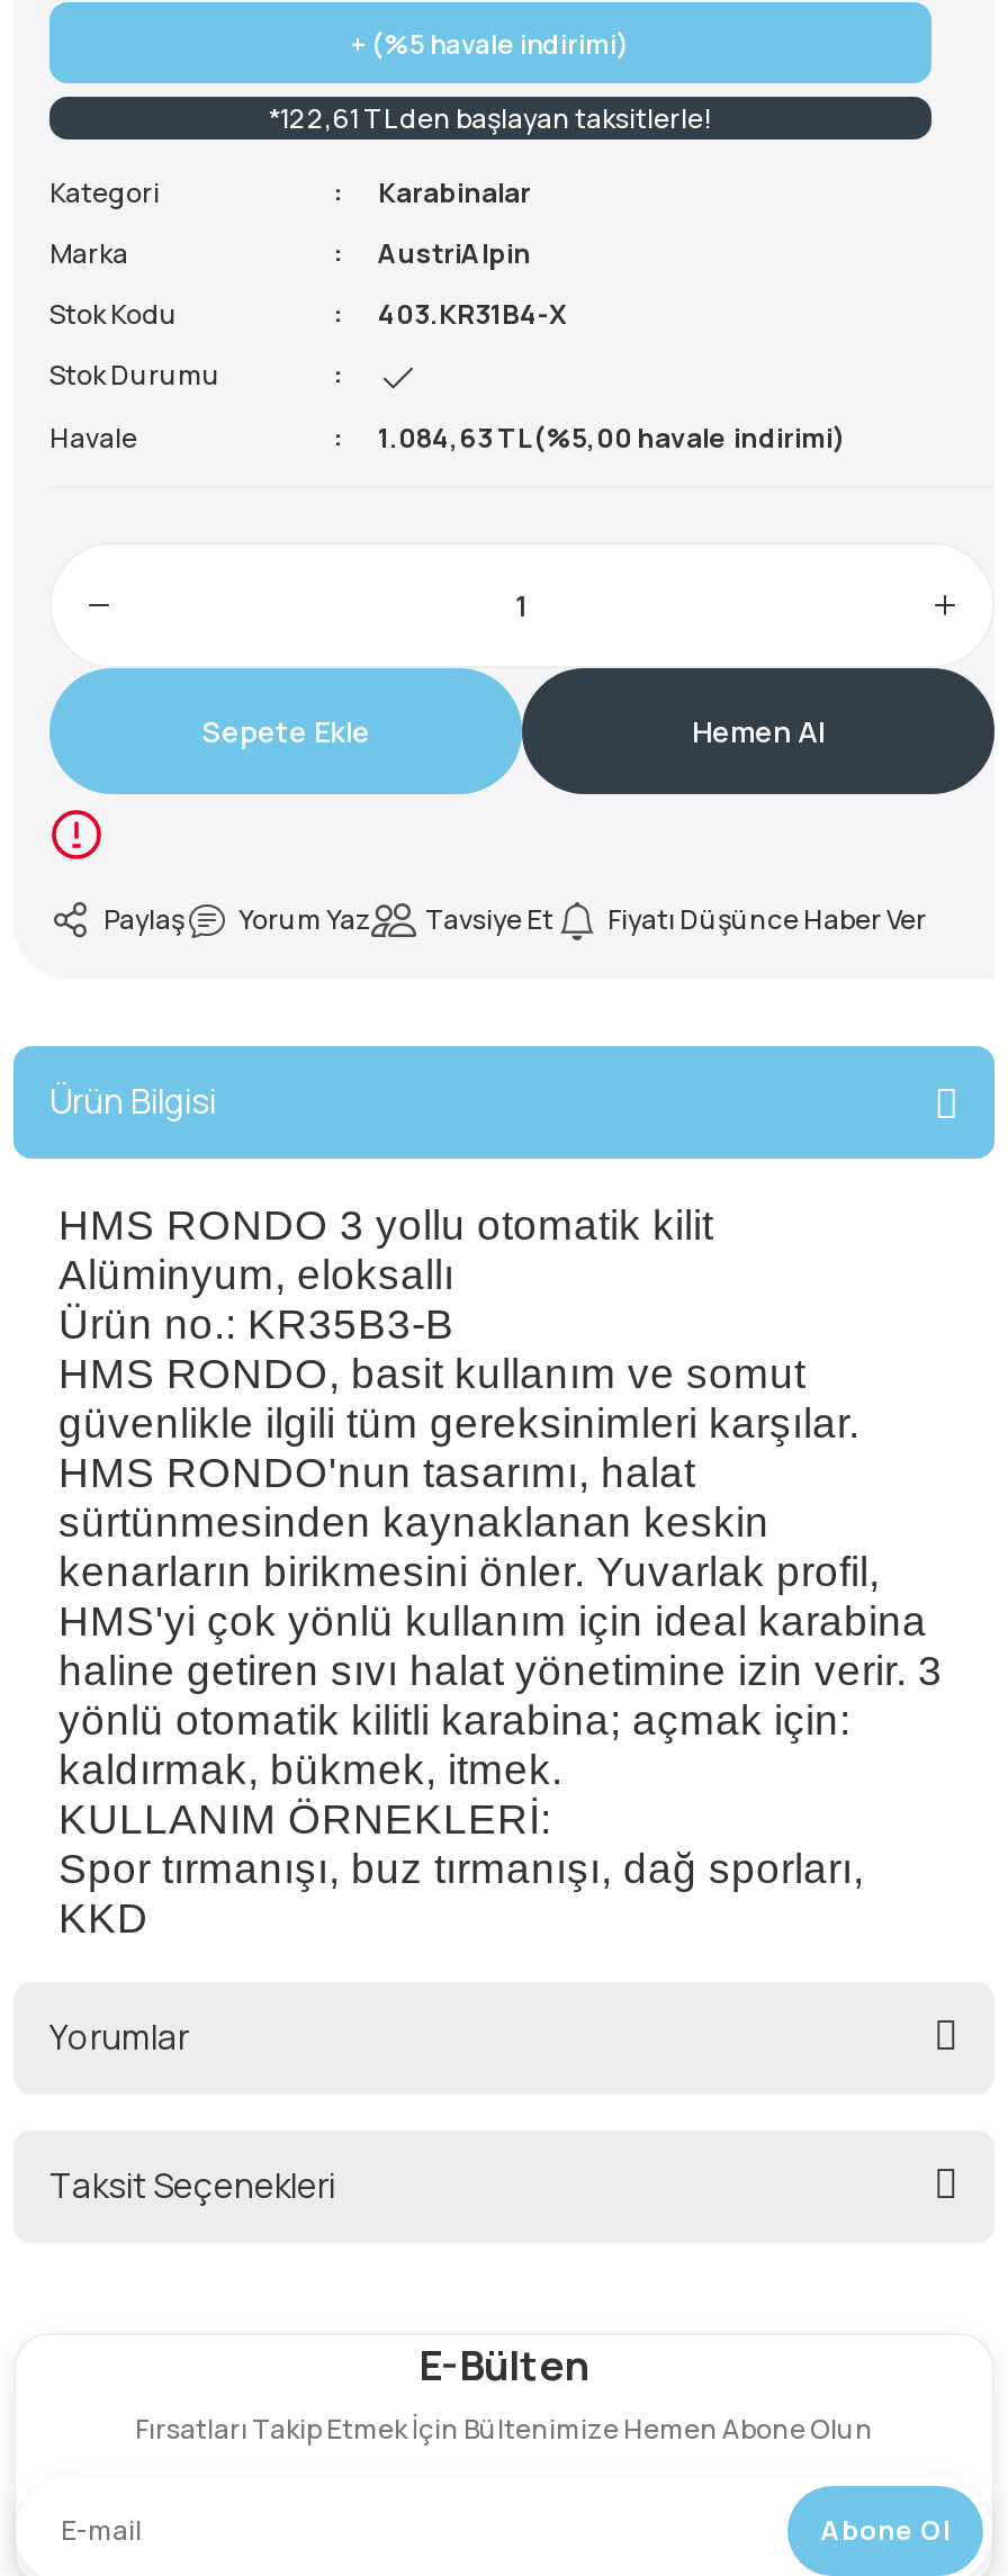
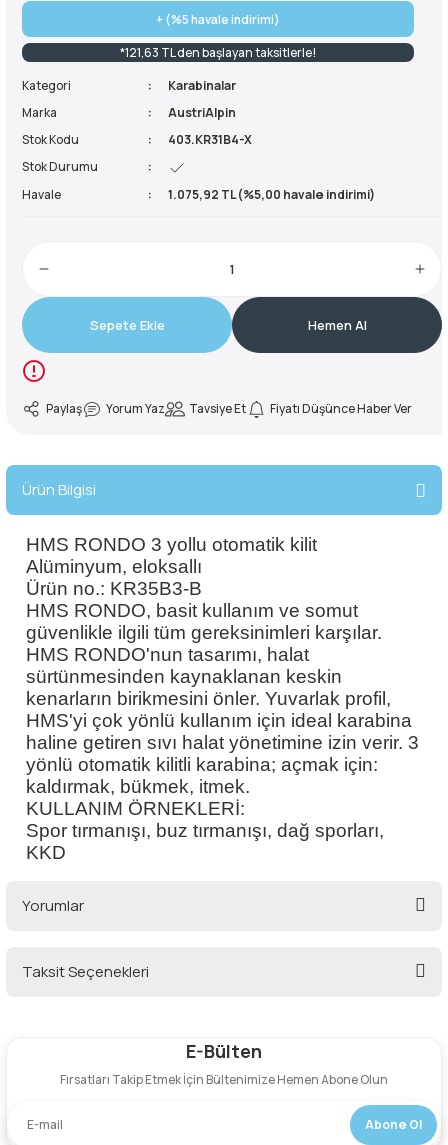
- *122,61 TL den başlayan taksitlerle!
+ *121,63 TL den başlayan taksitlerle!

- 1.084,63 TL (%5,00 havale indirimi)
+ 1.075,92 TL (%5,00 havale indirimi)
